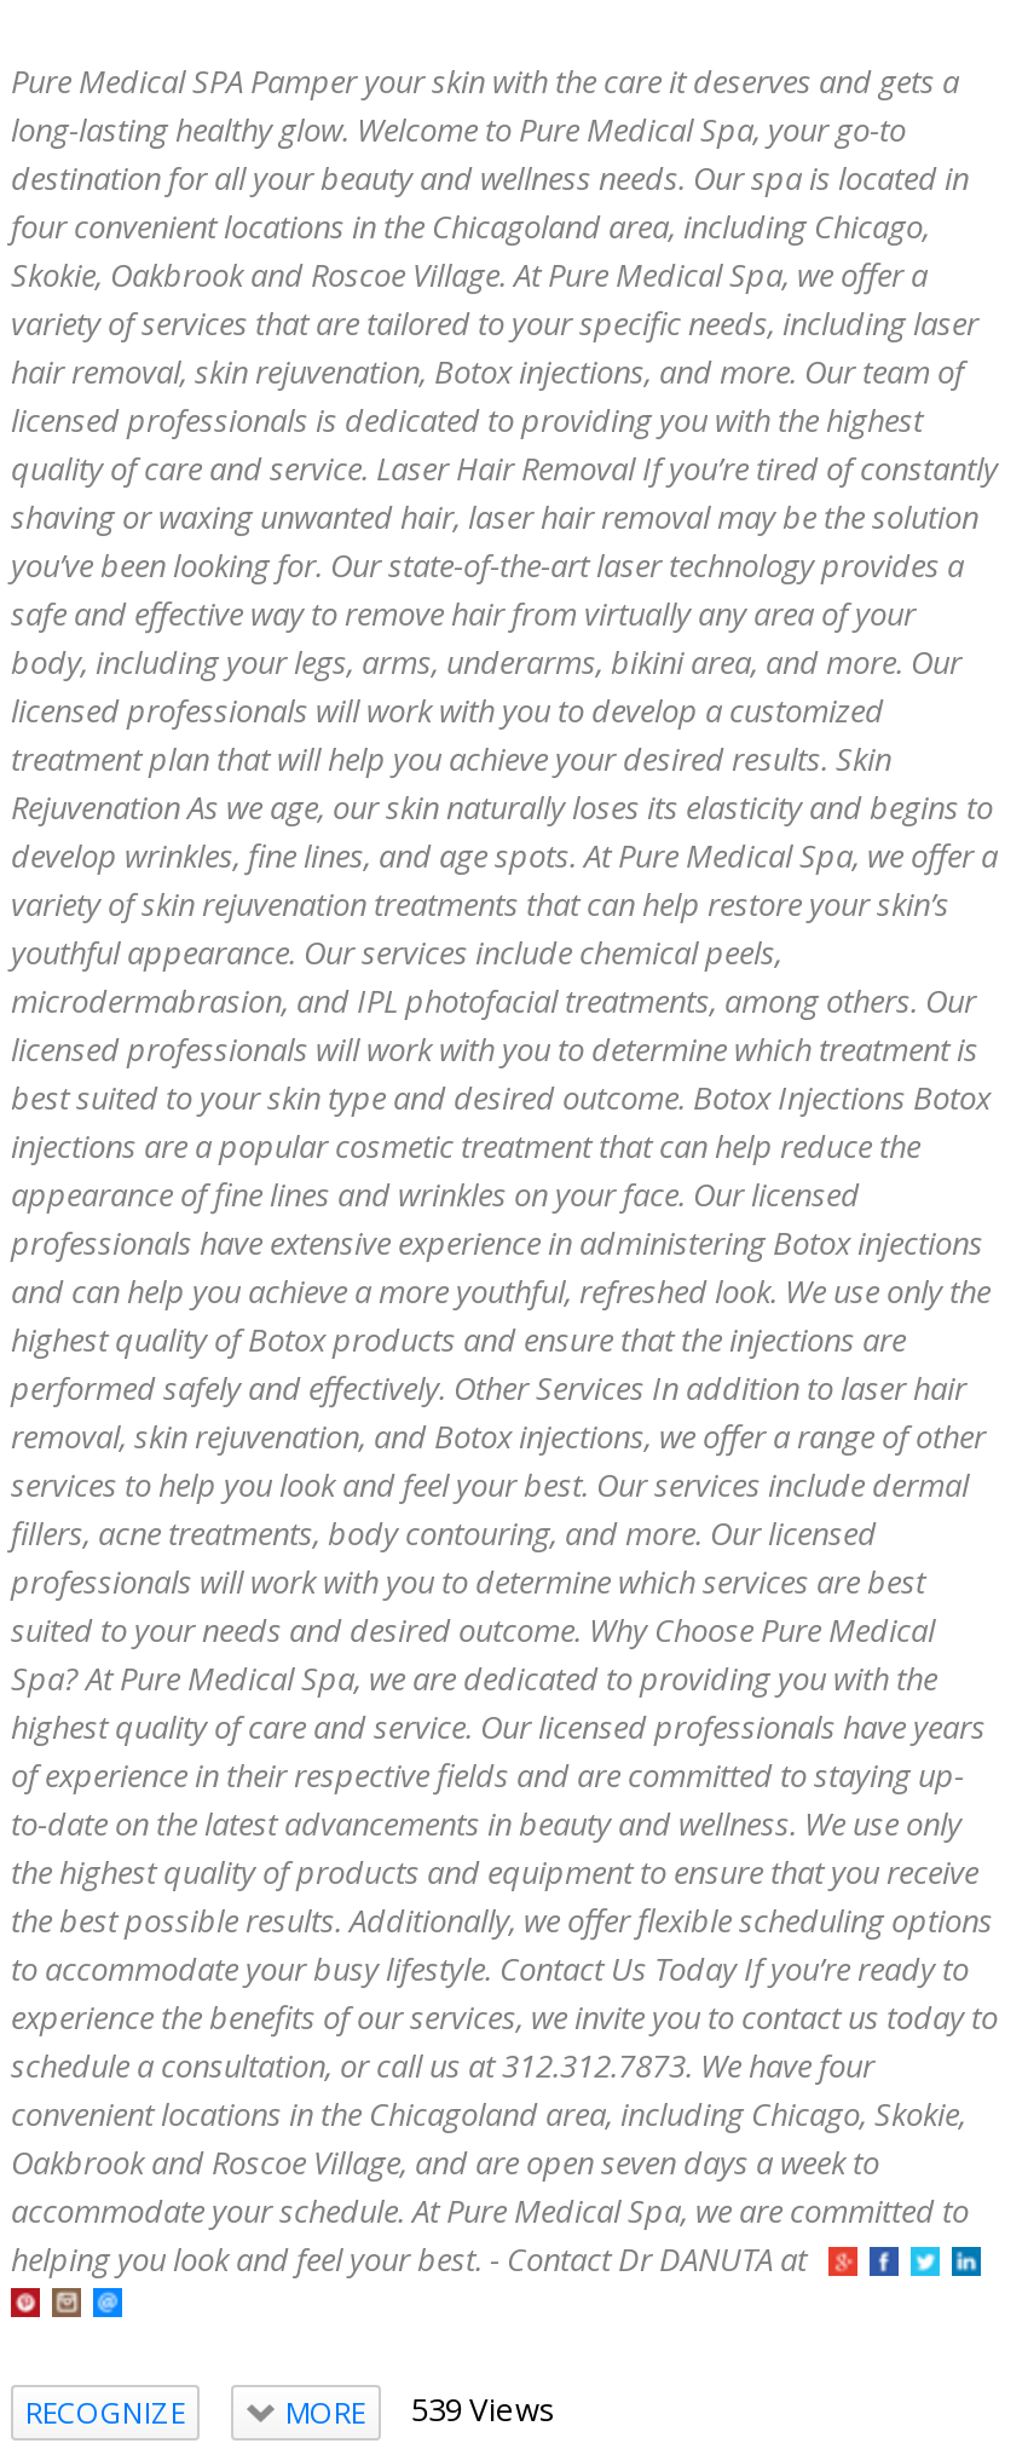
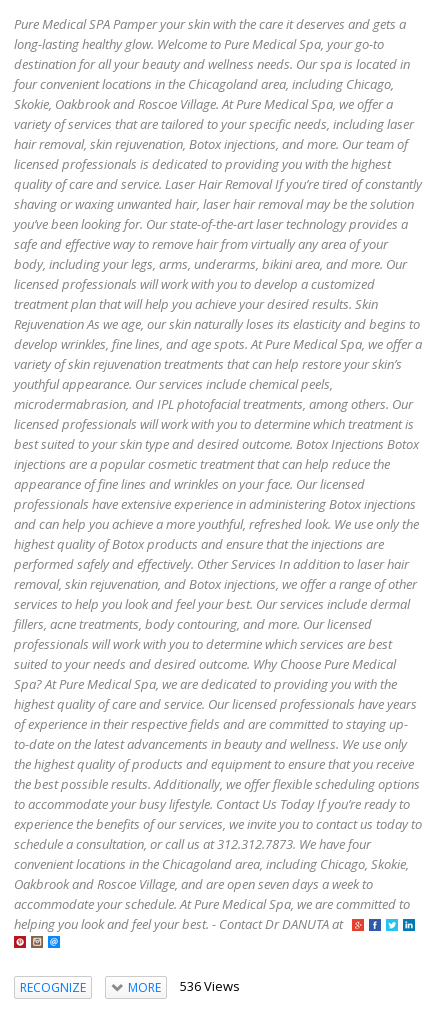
- MORE 539 Views
+ MORE 536 Views
